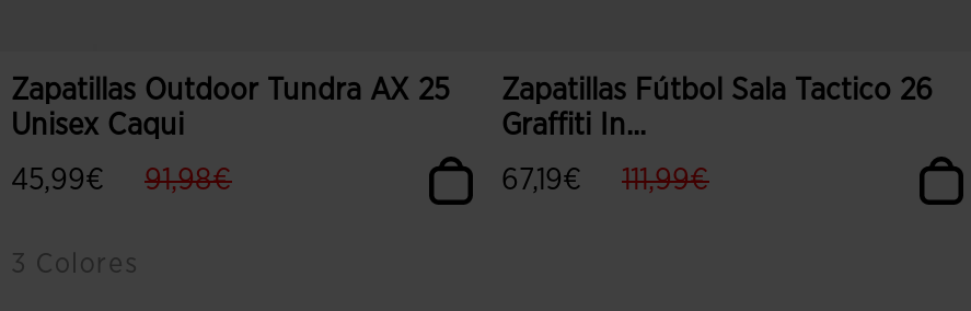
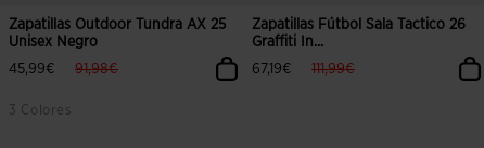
- Unisex Caqui
+ Unisex Negro
